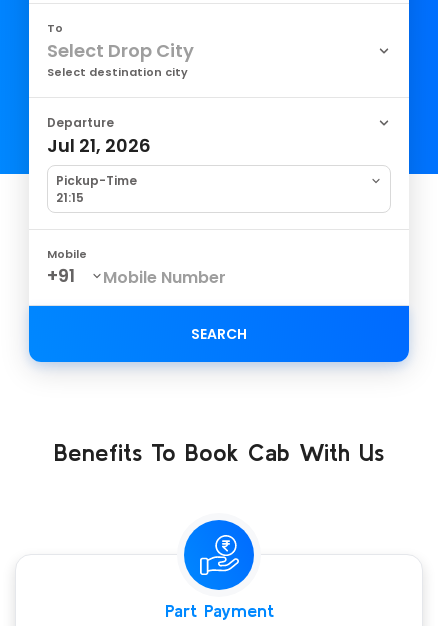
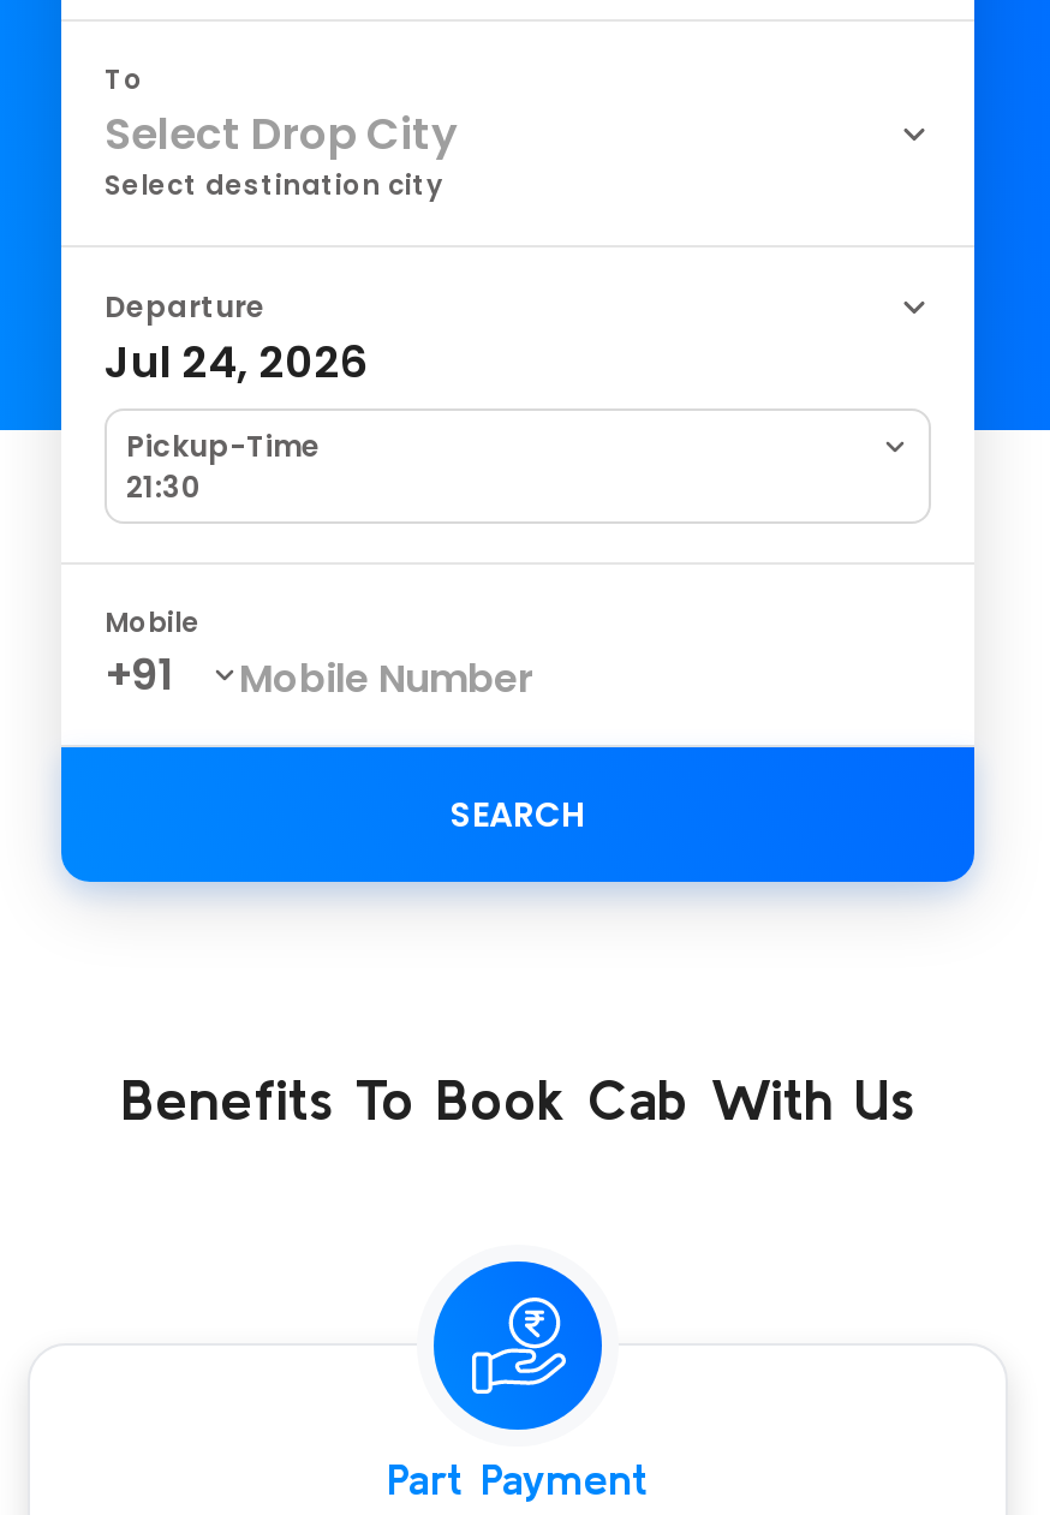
- Jul 21, 2026
+ Jul 24, 2026

- 21:15
+ 21:30
